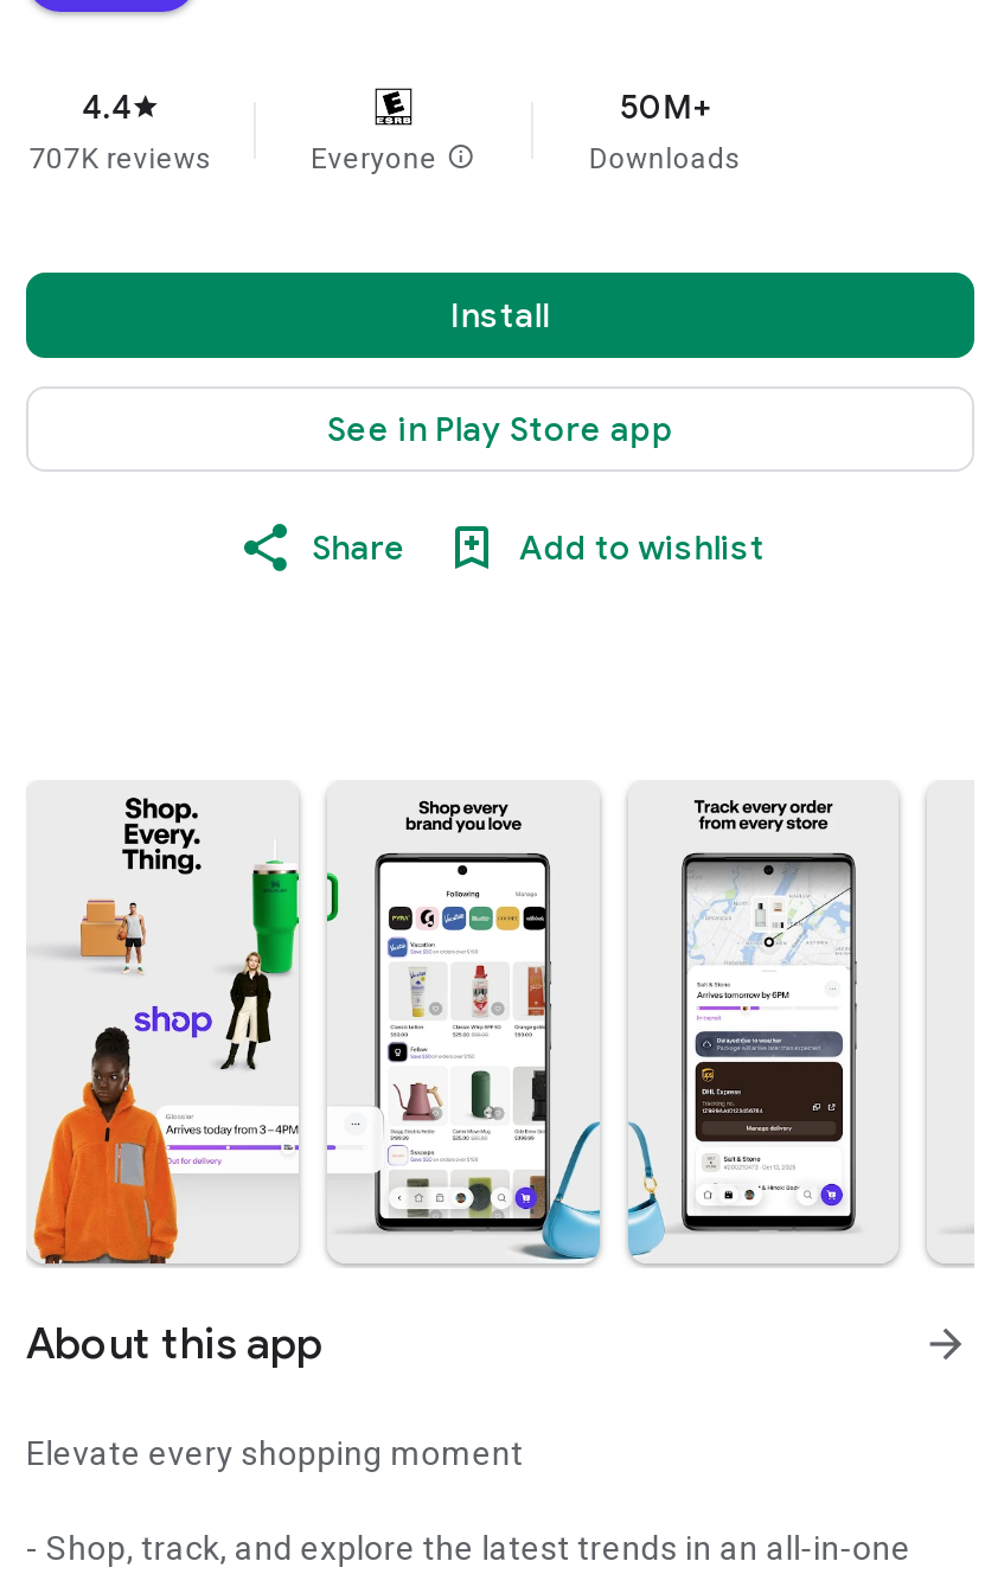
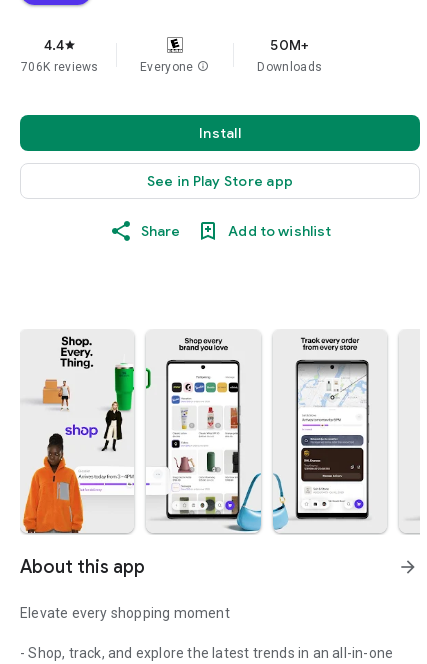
- 707K reviews
+ 706K reviews
